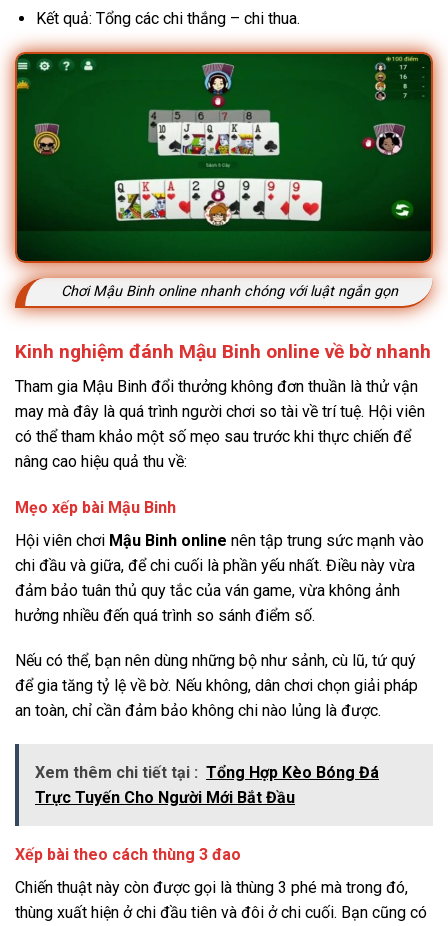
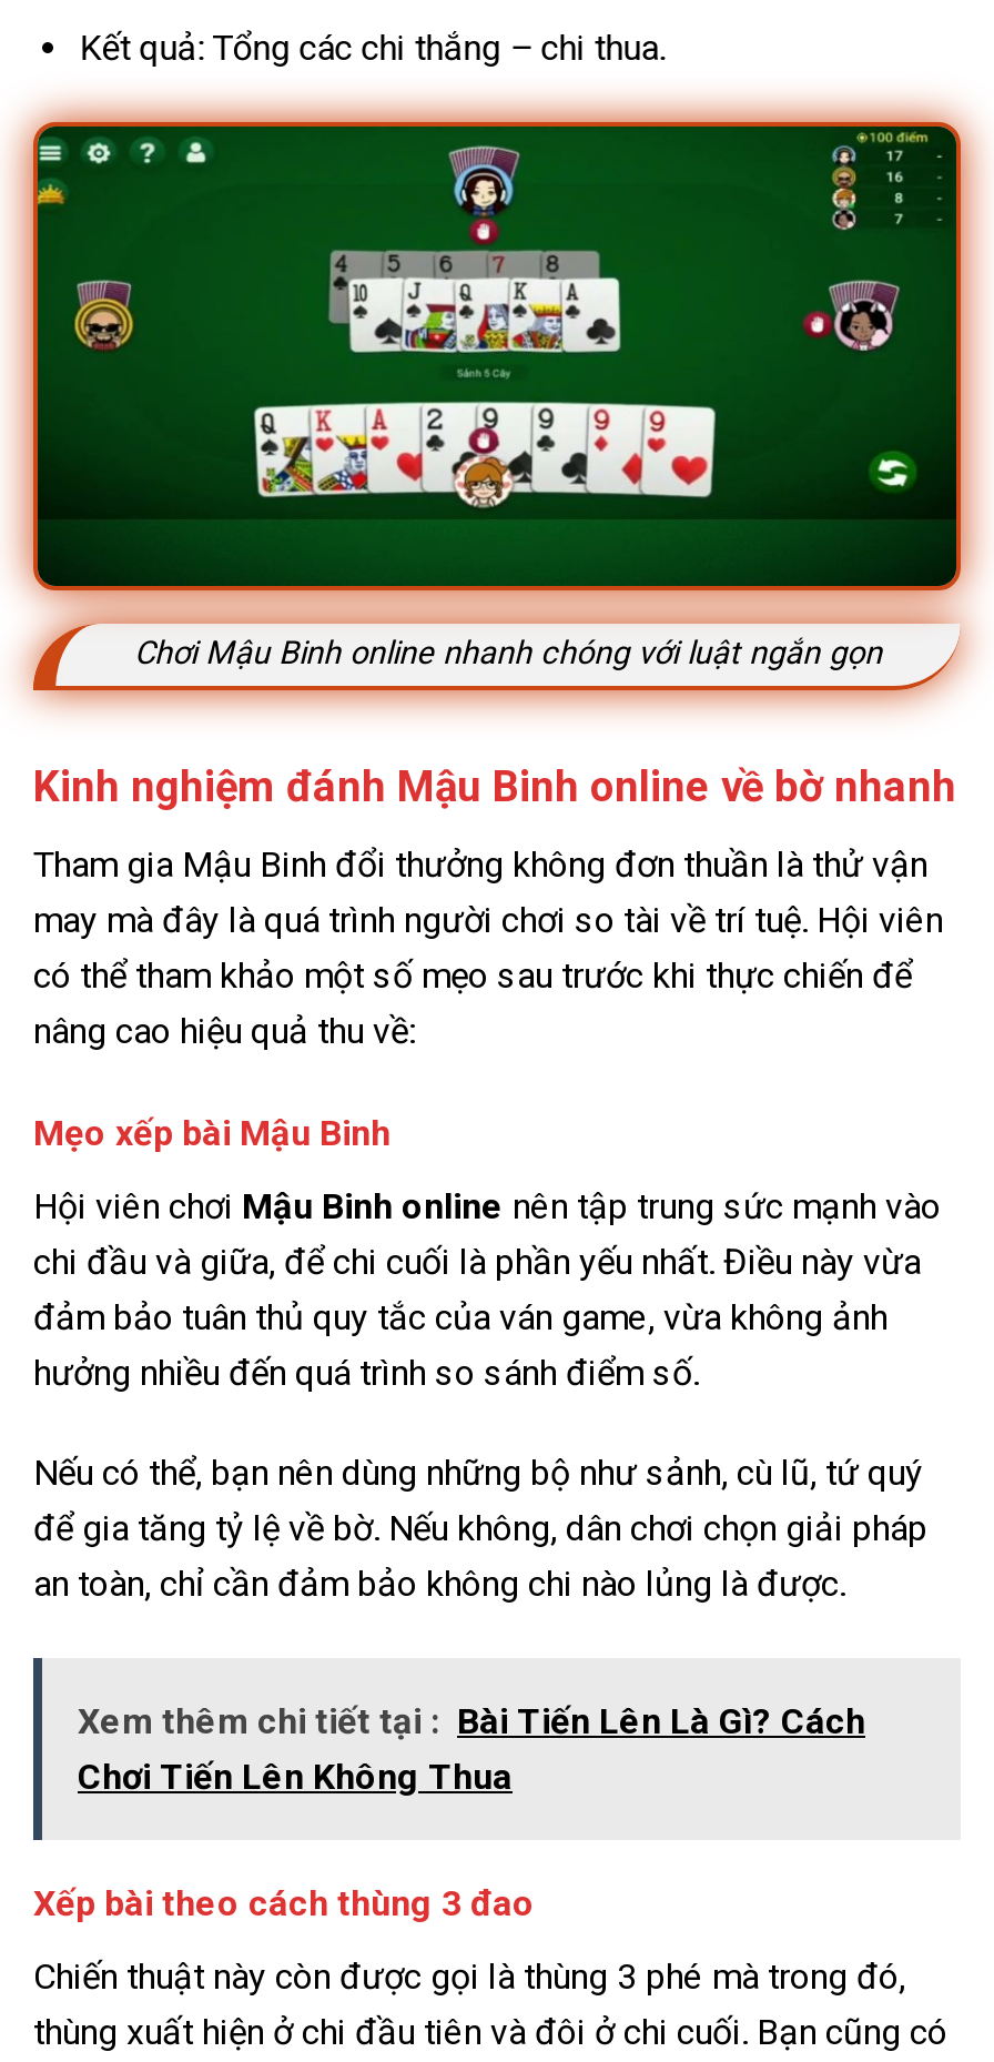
- Xem thêm chi tiết tại : Tổng Hợp Kèo Bóng Đá
- Trực Tuyến Cho Người Mới Bắt Đầu
+ Xem thêm chi tiết tại : Bài Tiến Lên Là Gì? Cách
+ Chơi Tiến Lên Không Thua
